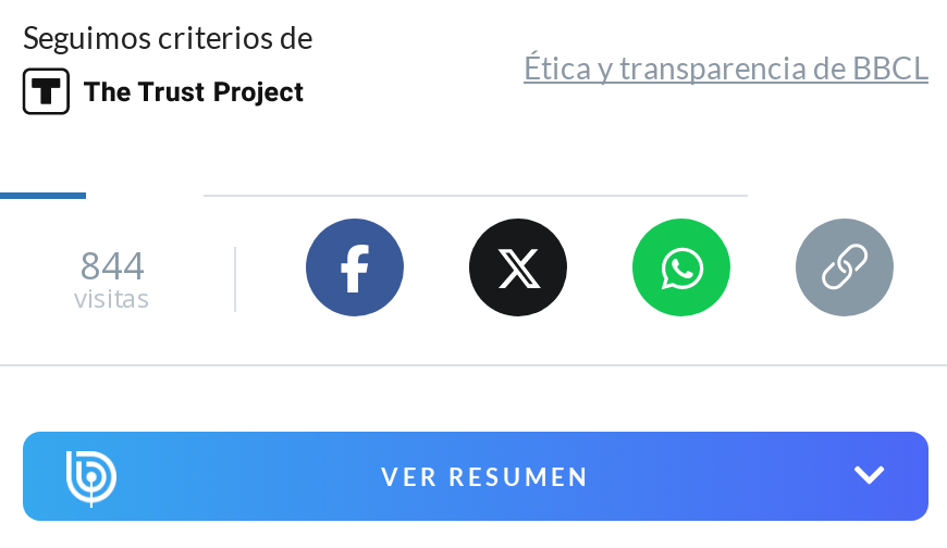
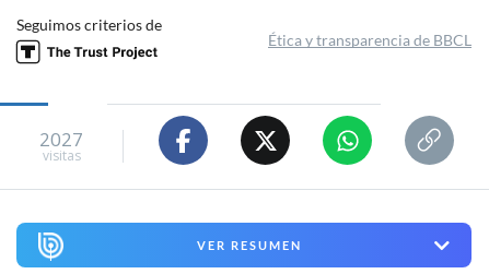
- 844
+ 2027
